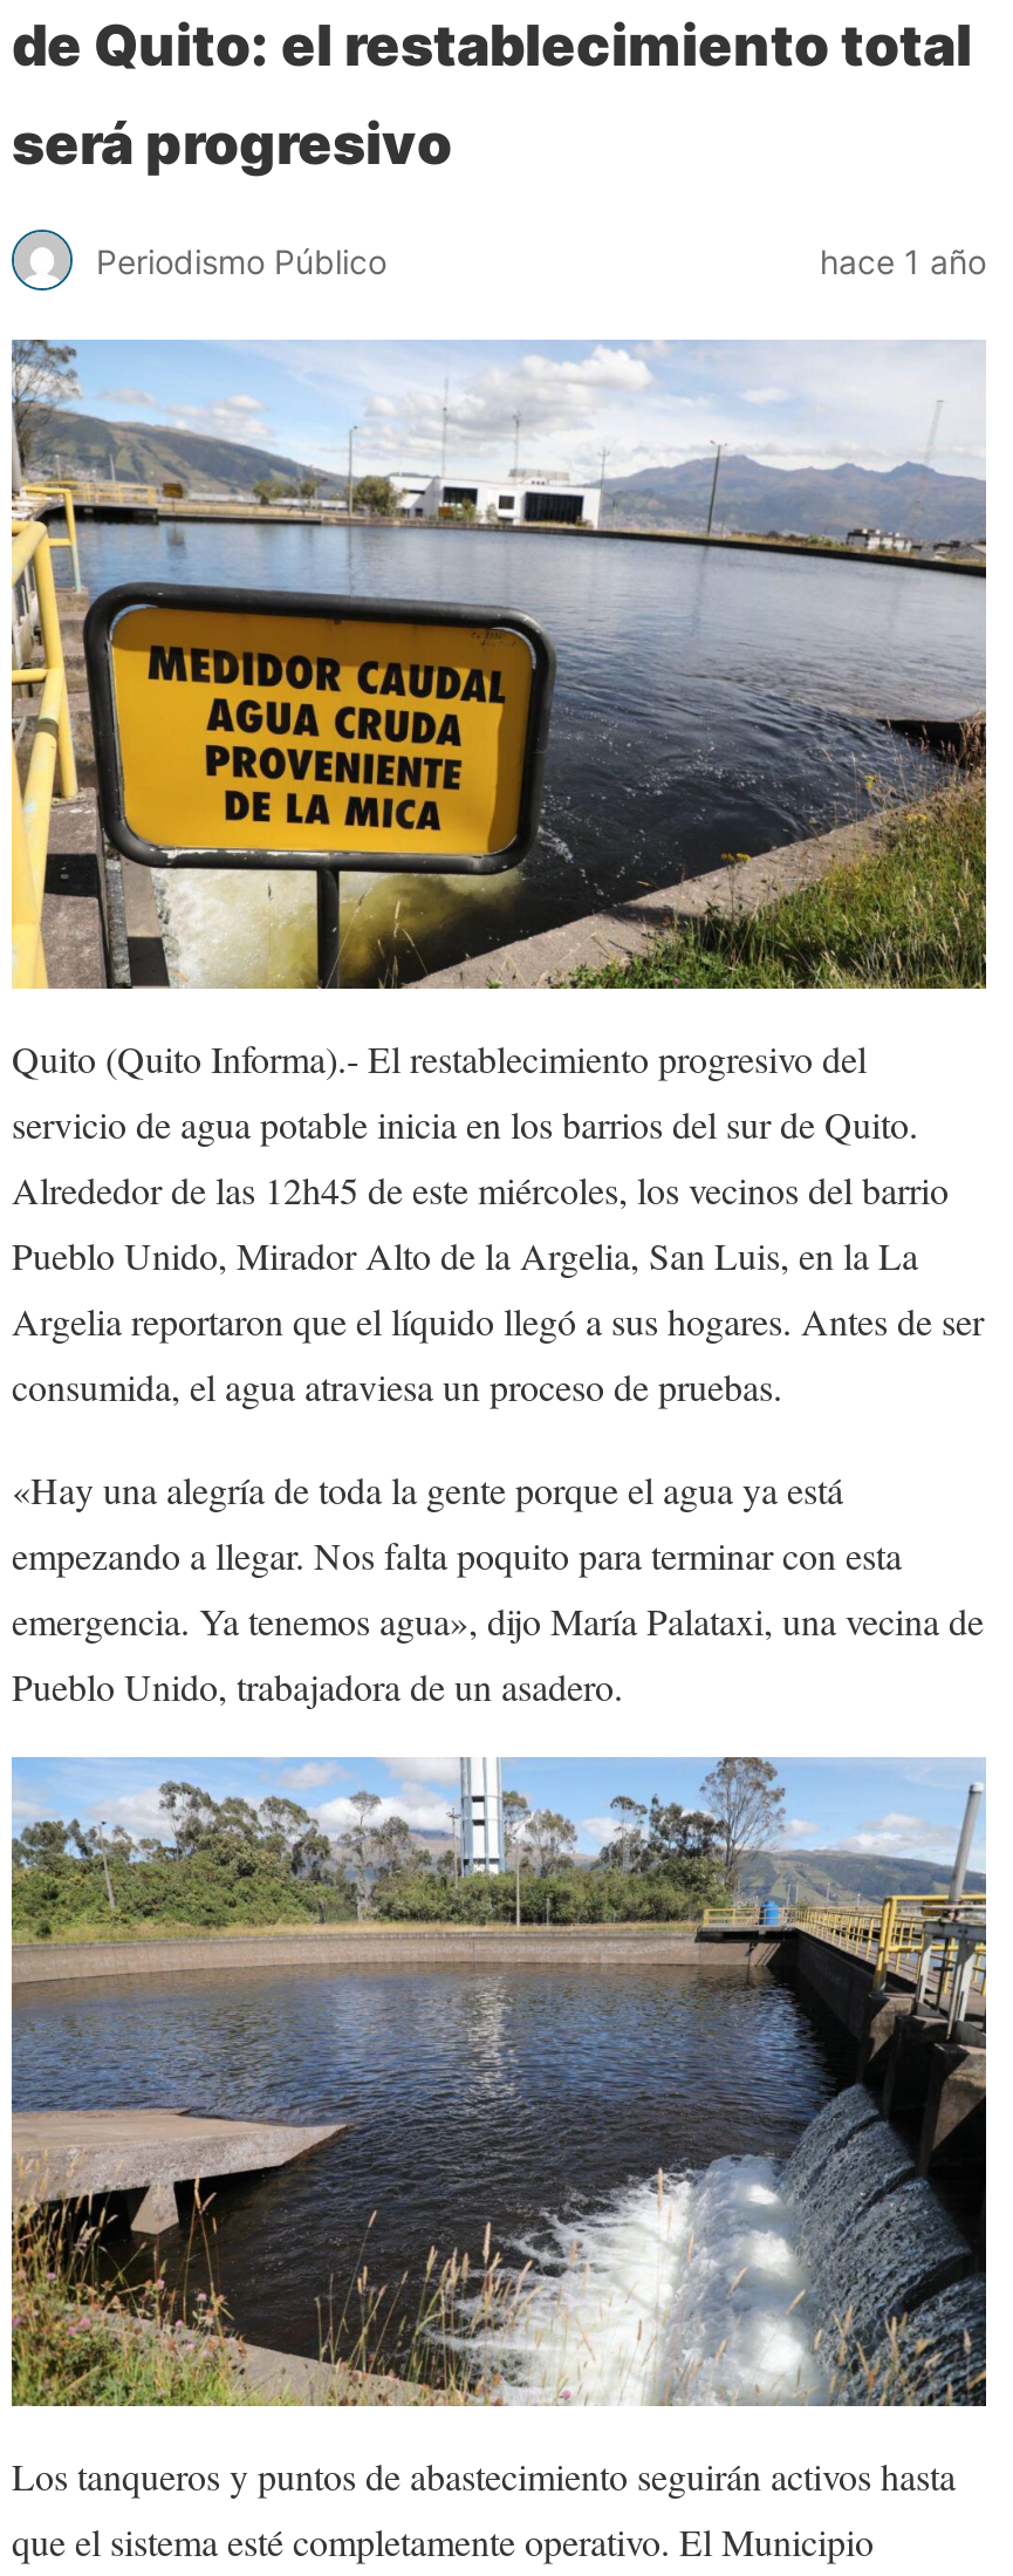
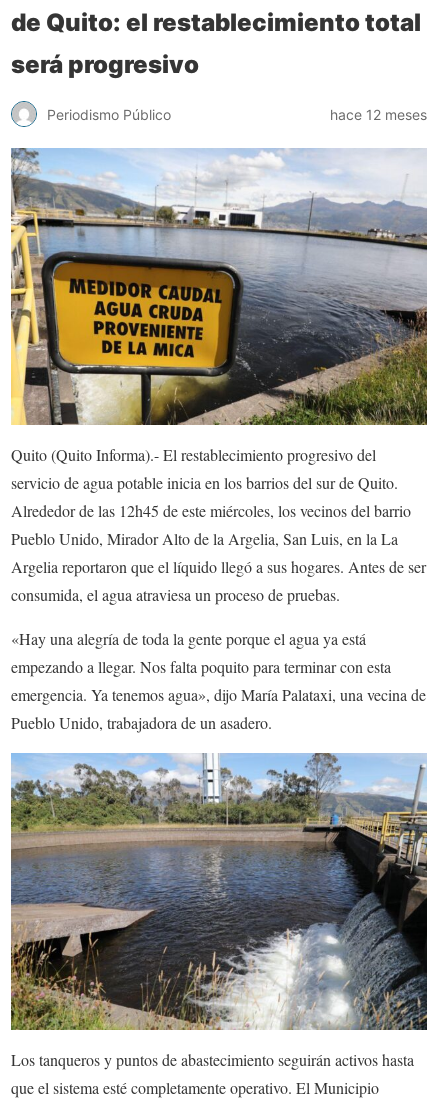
- hace 1 año
+ hace 12 meses
